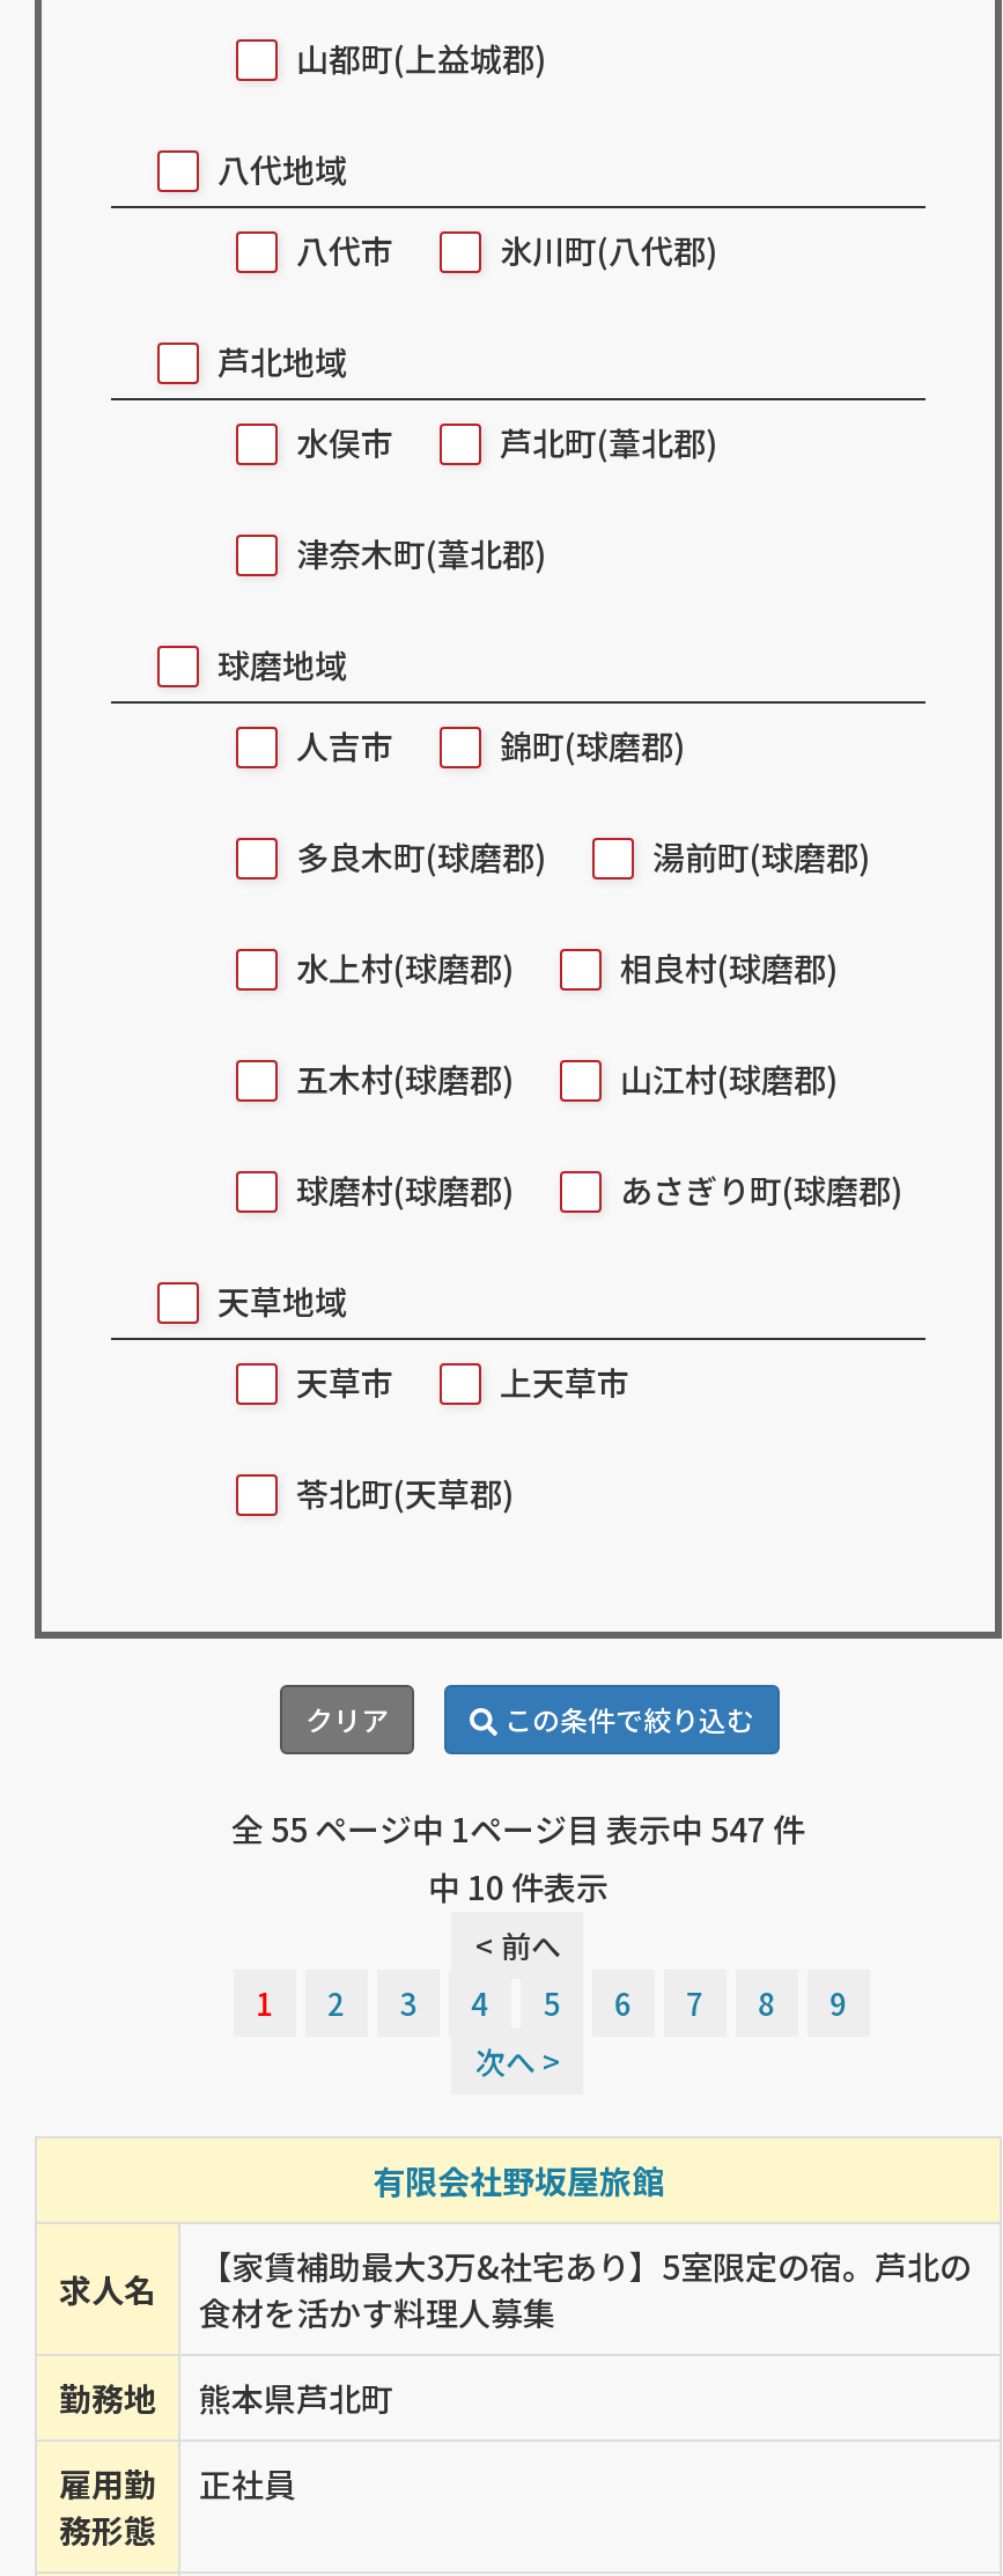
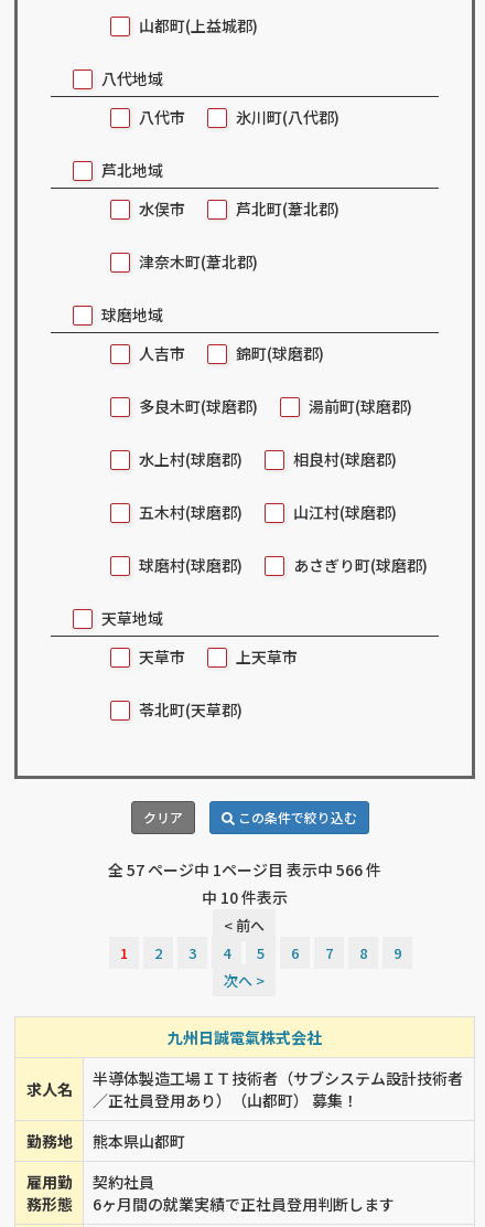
- 全 55 ページ中 1ページ目 表示中 547 件
+ 全 57 ページ中 1ページ目 表示中 566 件

- 有限会社野坂屋旅館
+ 九州日誠電氣株式会社

- 【家賃補助最大3万&社宅あり】5室限定の宿。芦北の
- 食材を活かす料理人募集
+ 半導体製造工場ＩＴ技術者（サブシステム設計技術者
+ ／正社員登用あり）（山都町） 募集！

- 熊本県芦北町
+ 熊本県山都町

- 正社員
+ 契約社員
+ 6ヶ月間の就業実績で正社員登用判断します
